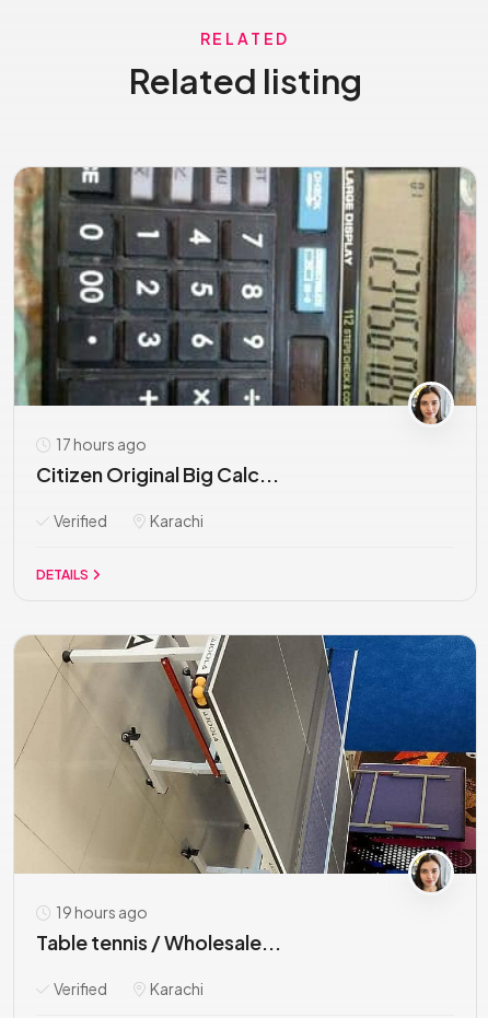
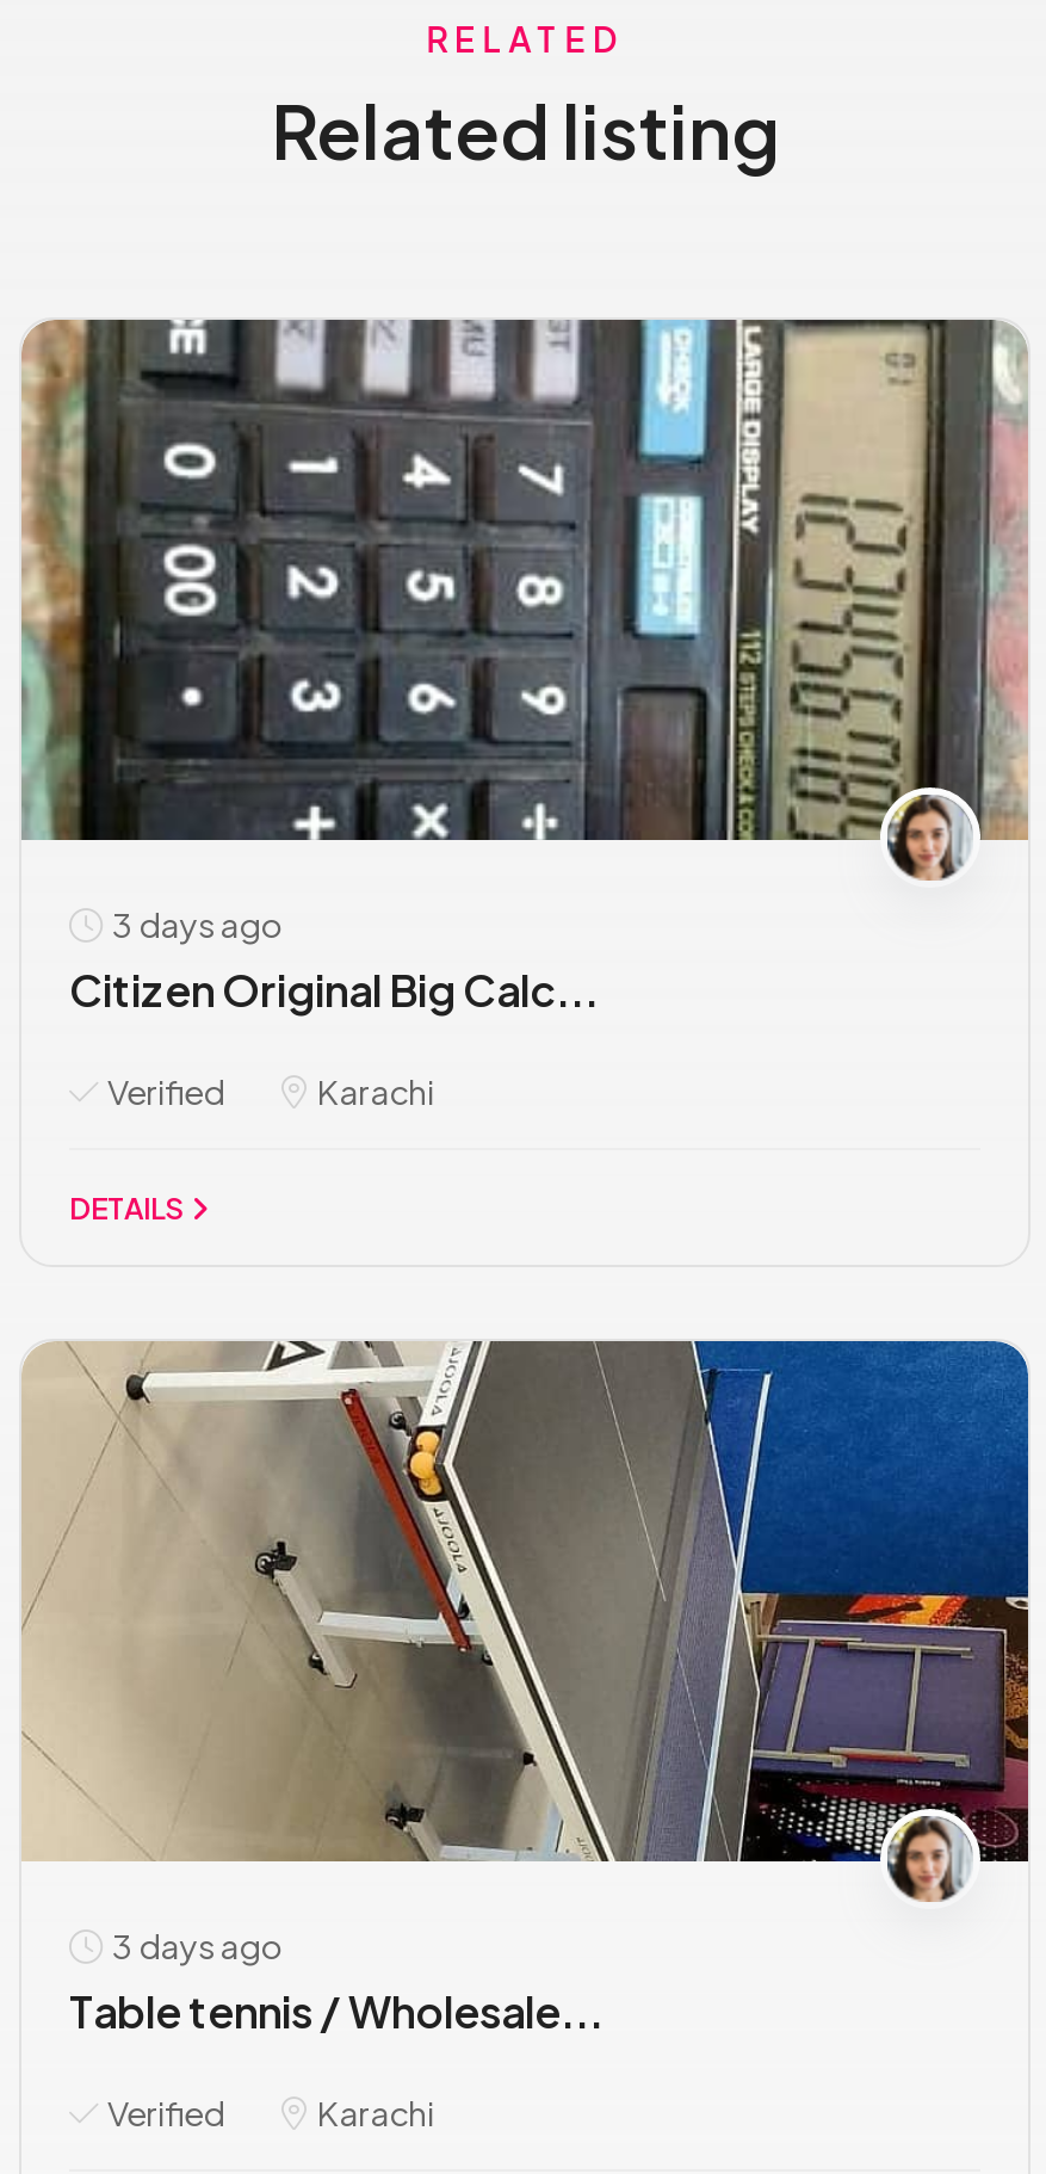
- 17 hours ago
+ 3 days ago

- 19 hours ago
+ 3 days ago
